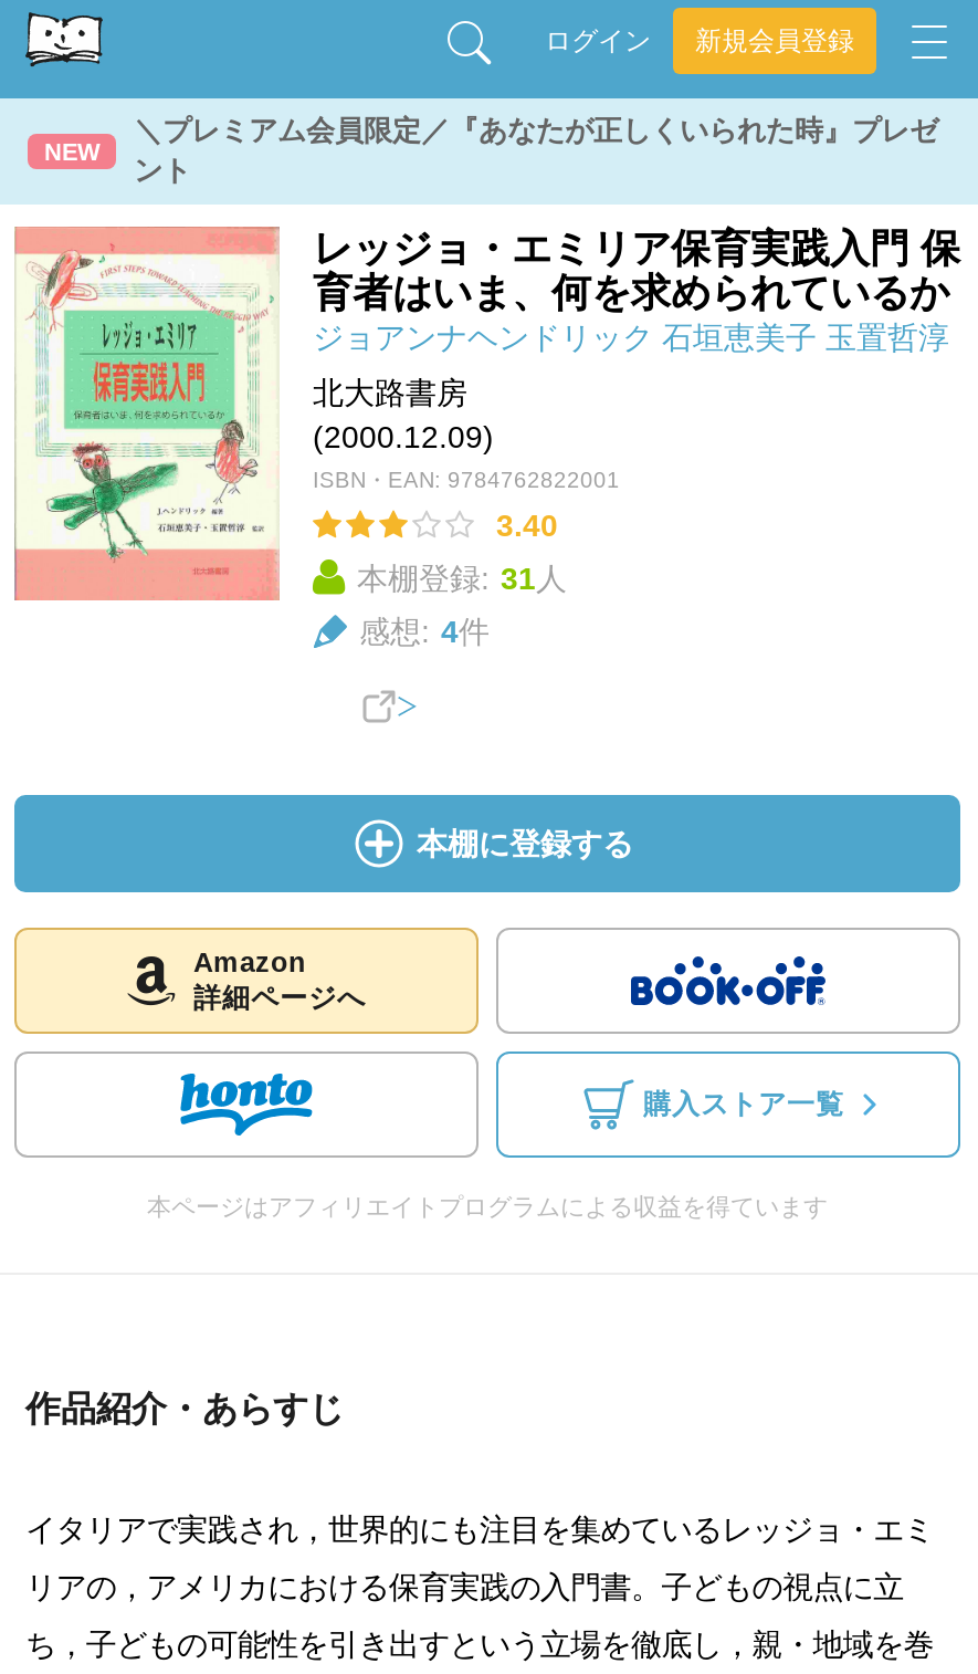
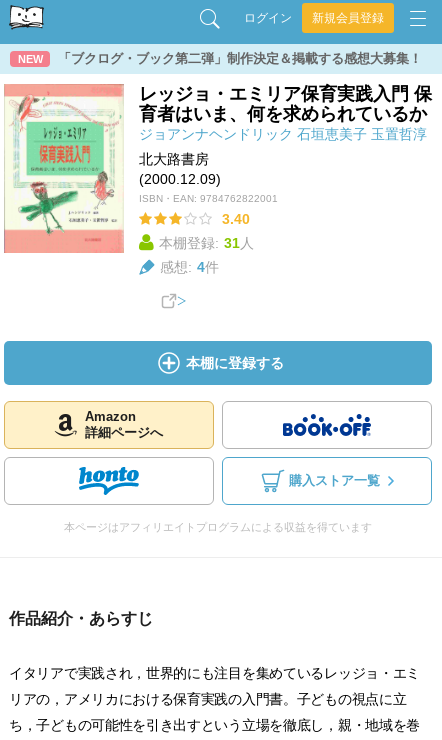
- ＼プレミアム会員限定／『あなたが正しくいられた時』プレゼ
- ント
+ 「ブクログ・ブック第二弾」制作決定＆掲載する感想大募集！
